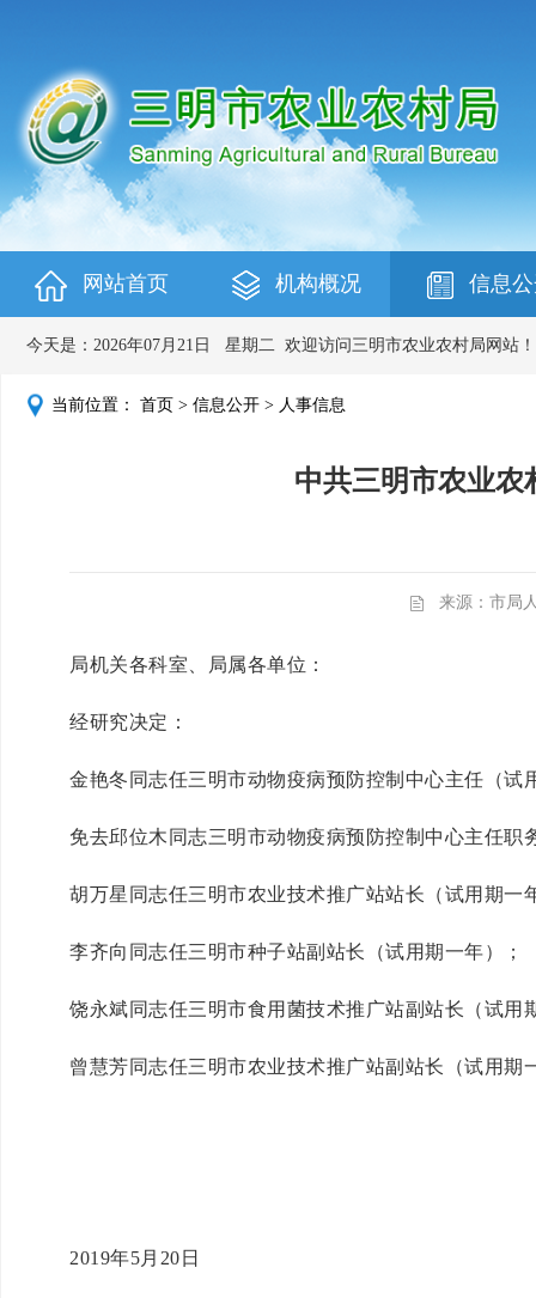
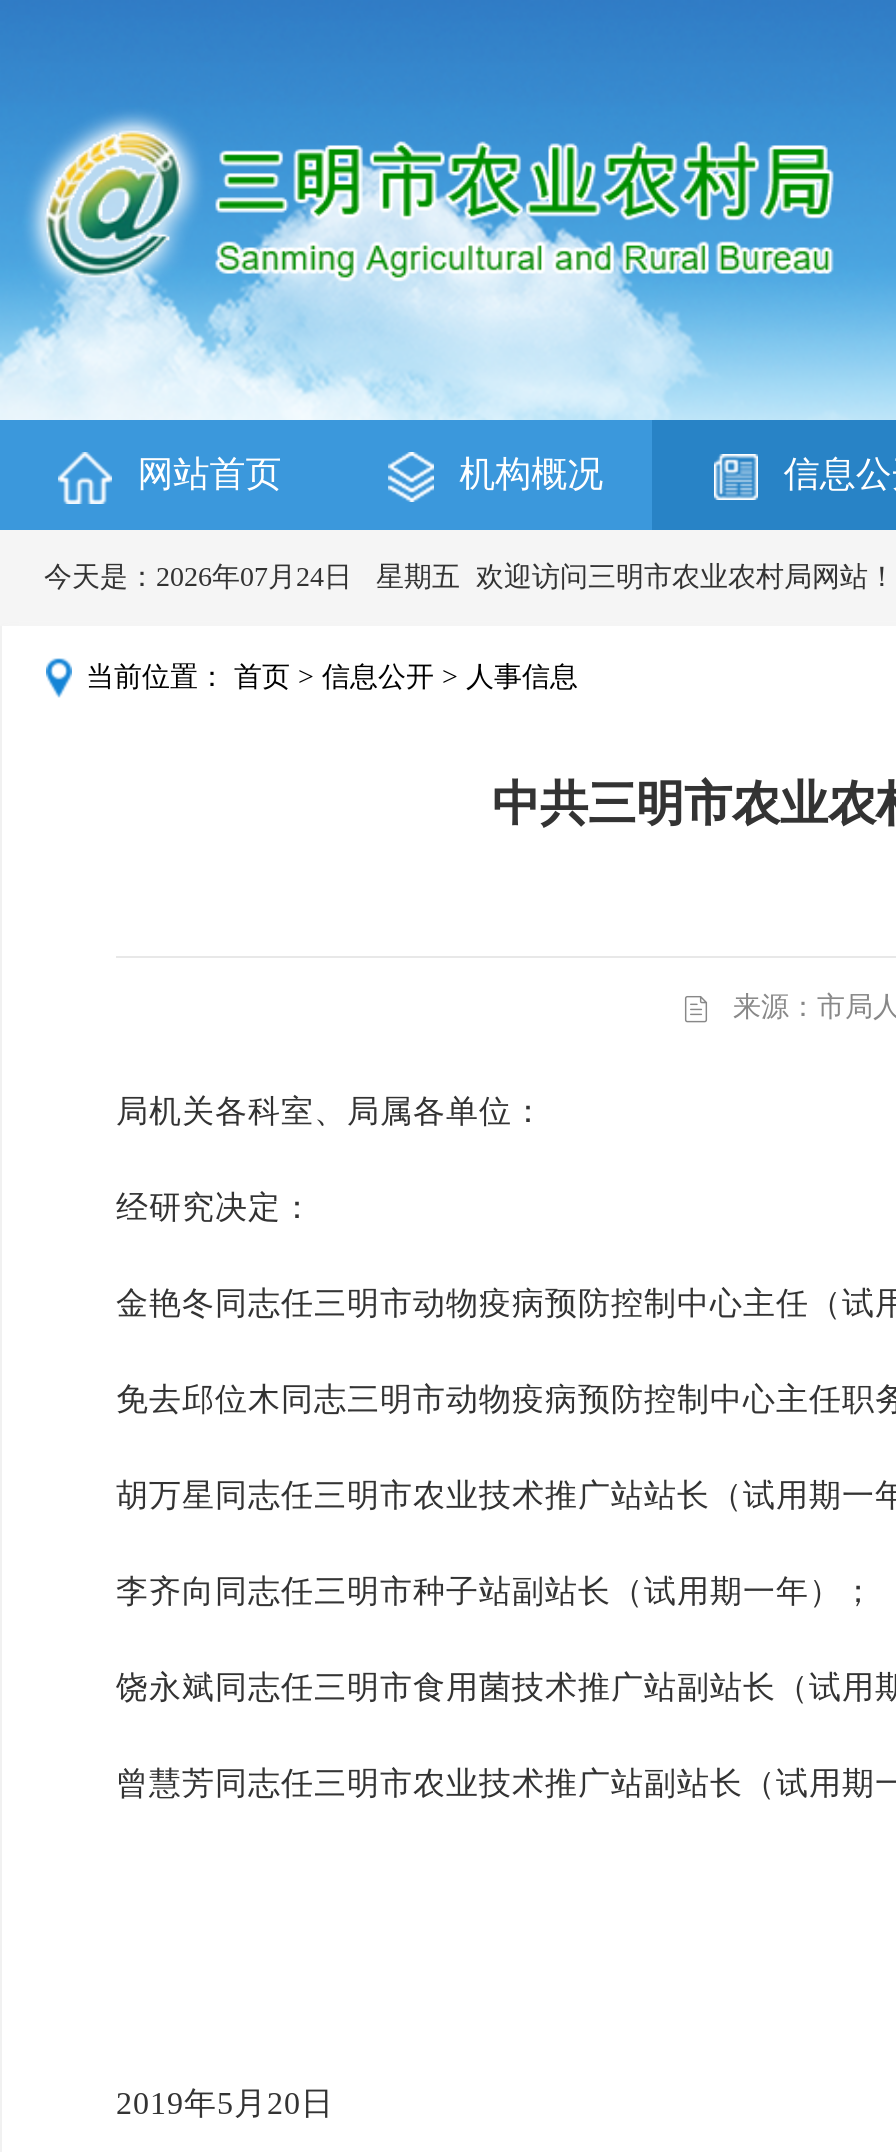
- 今天是：2026年07月21日
+ 今天是：2026年07月24日

- 星期二欢迎访问三明市农业农村局网站！
+ 星期五欢迎访问三明市农业农村局网站！
